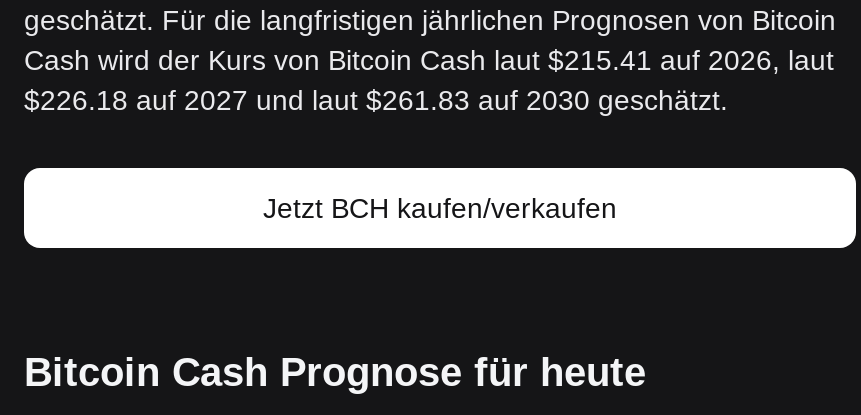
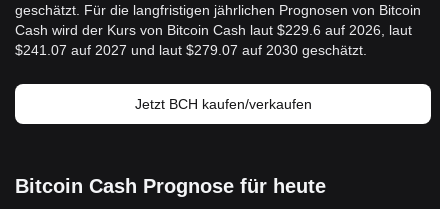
- Cash wird der Kurs von Bitcoin Cash laut $215.41 auf 2026, laut
+ Cash wird der Kurs von Bitcoin Cash laut $229.6 auf 2026, laut

- $226.18 auf 2027 und laut $261.83 auf 2030 geschätzt.
+ $241.07 auf 2027 und laut $279.07 auf 2030 geschätzt.
